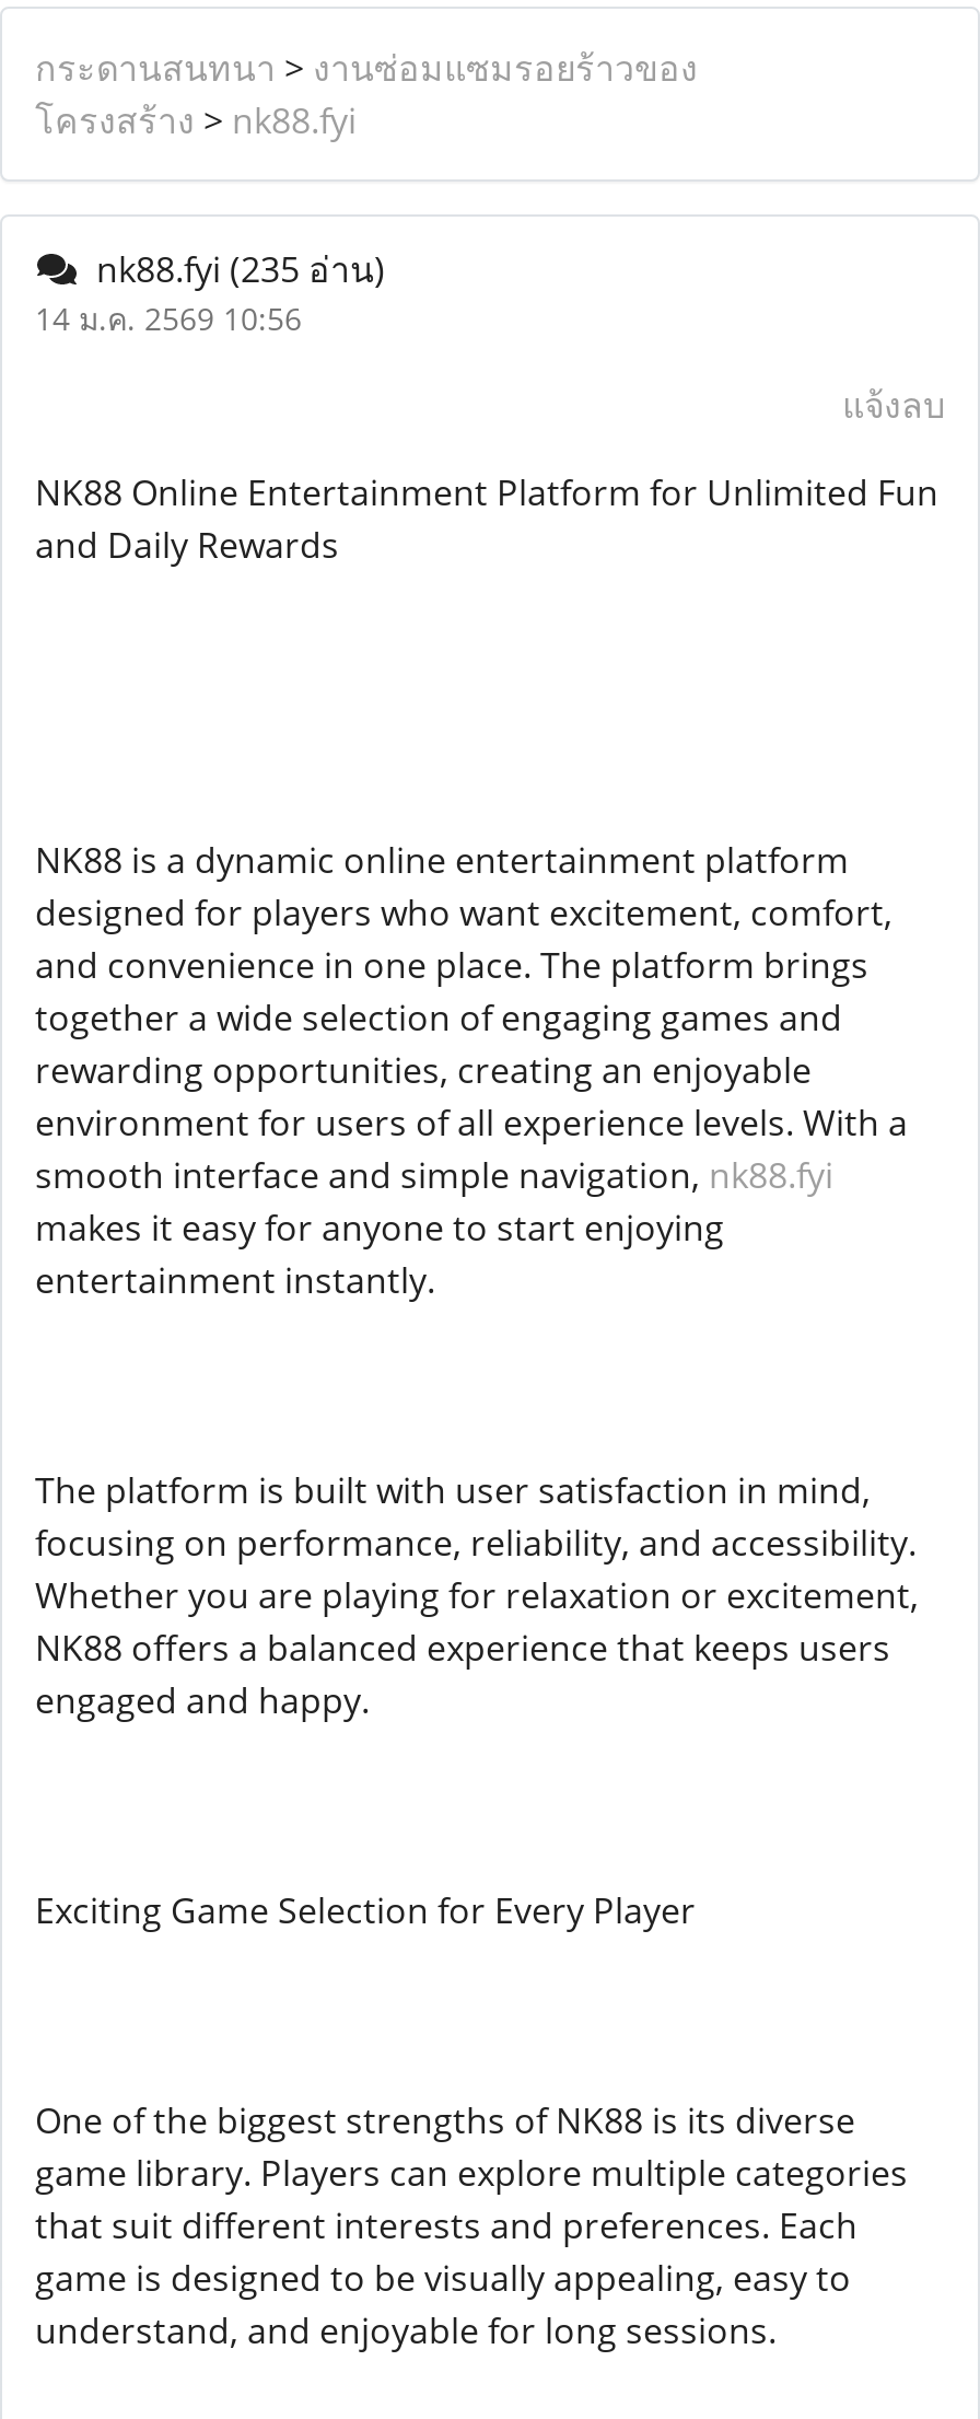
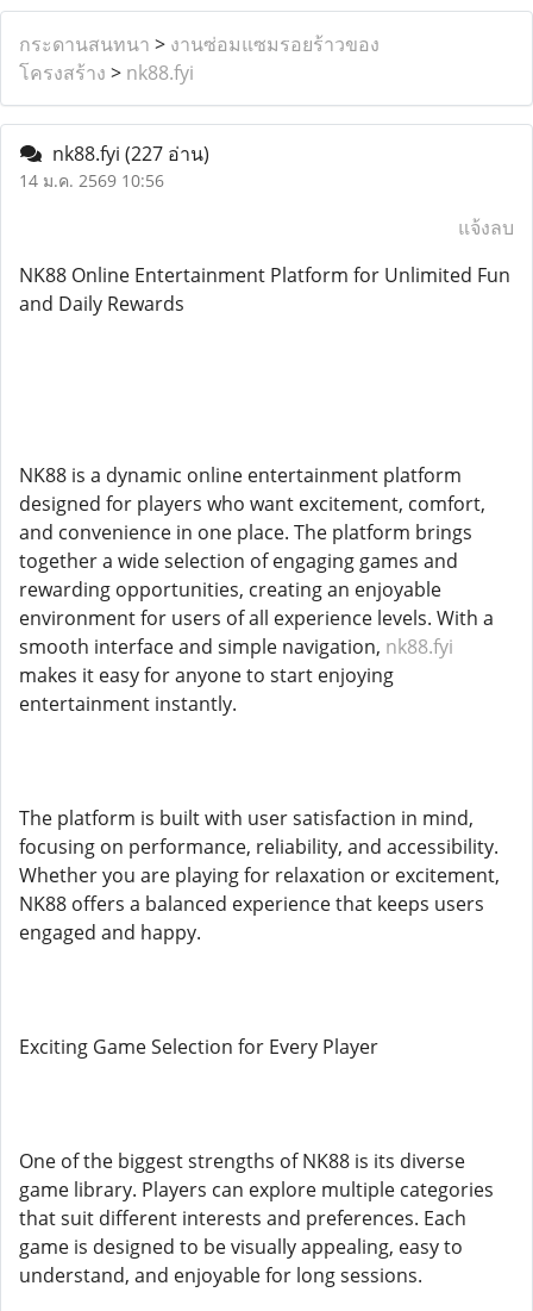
- nk88.fyi (235 อ่าน)
+ nk88.fyi (227 อ่าน)
